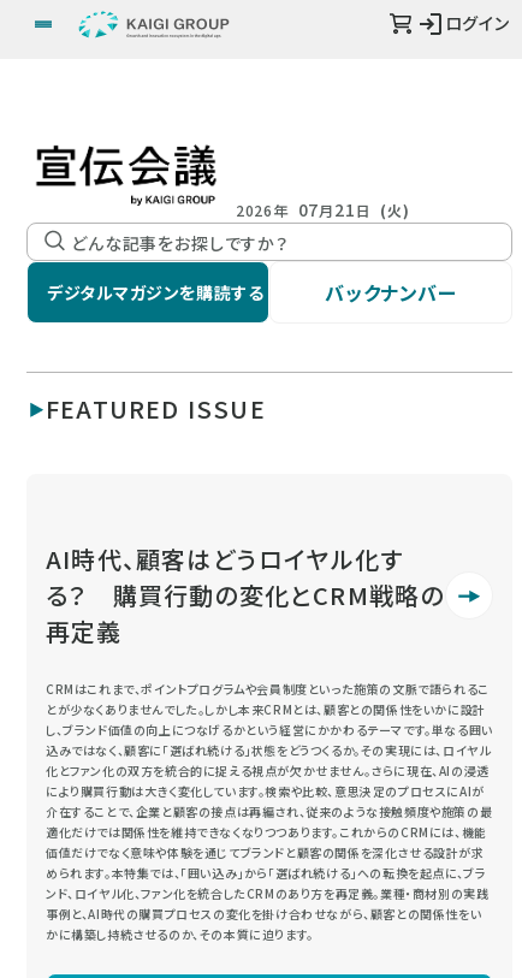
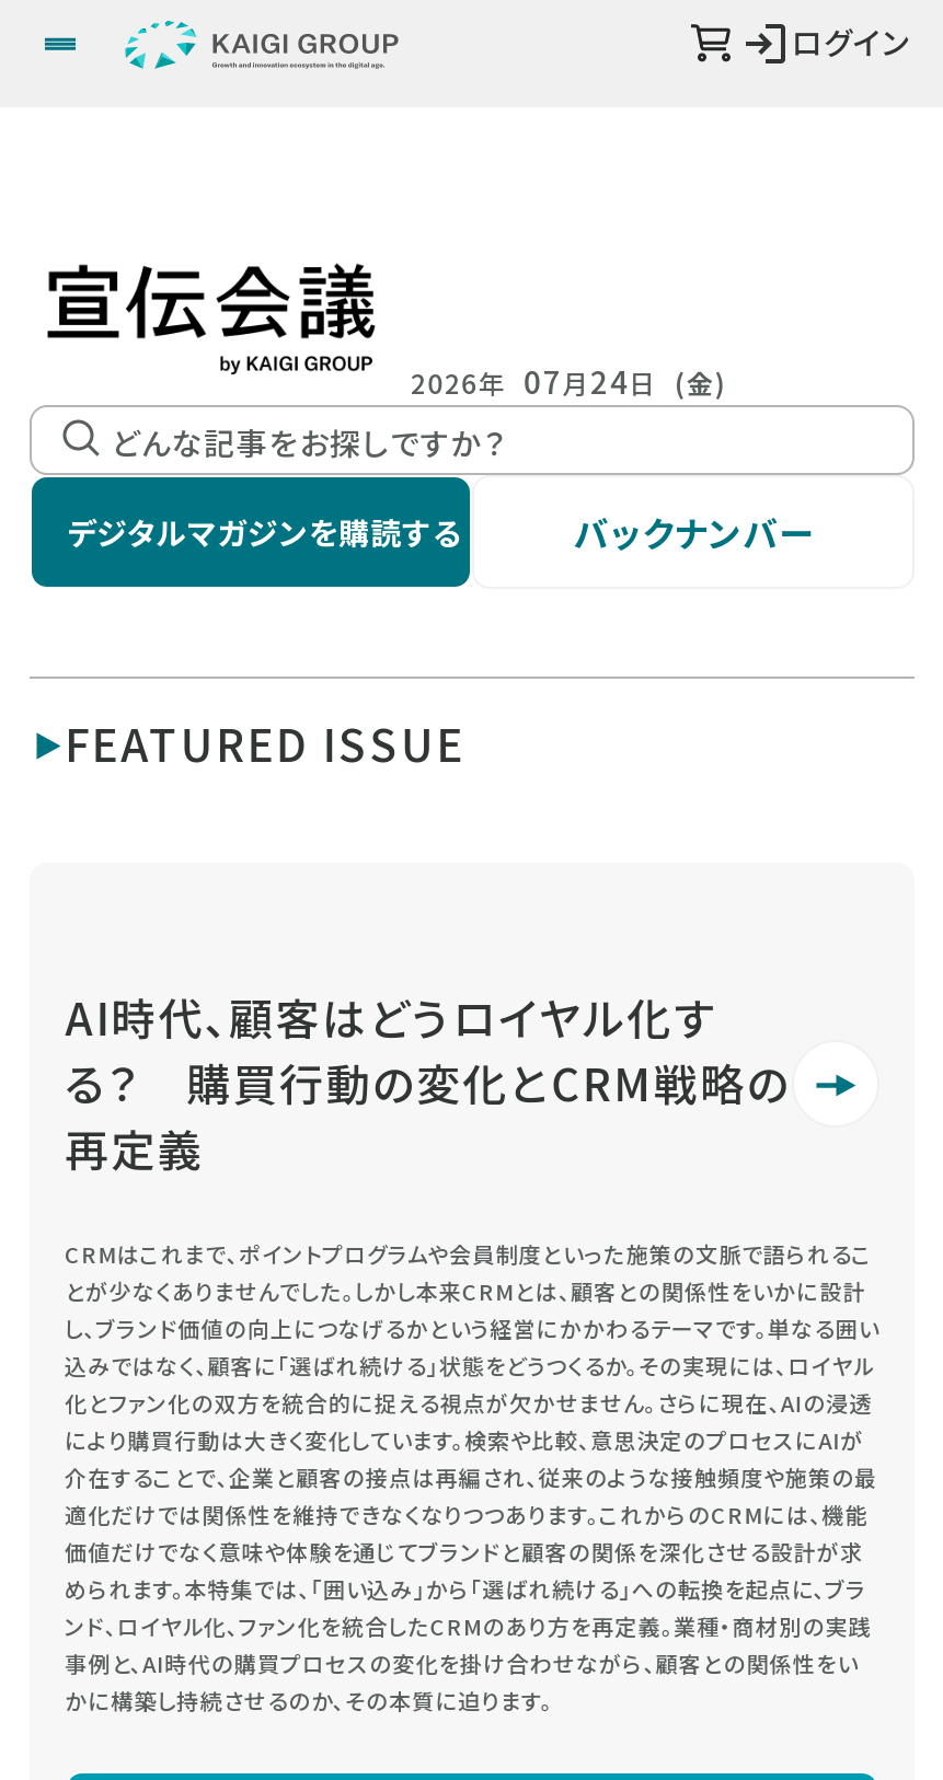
- 2026年 07月21日 (火)
+ 2026年 07月24日 (金)
